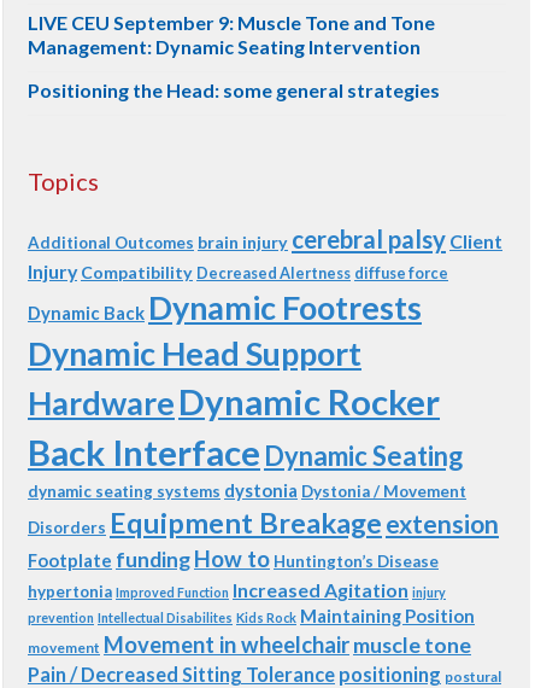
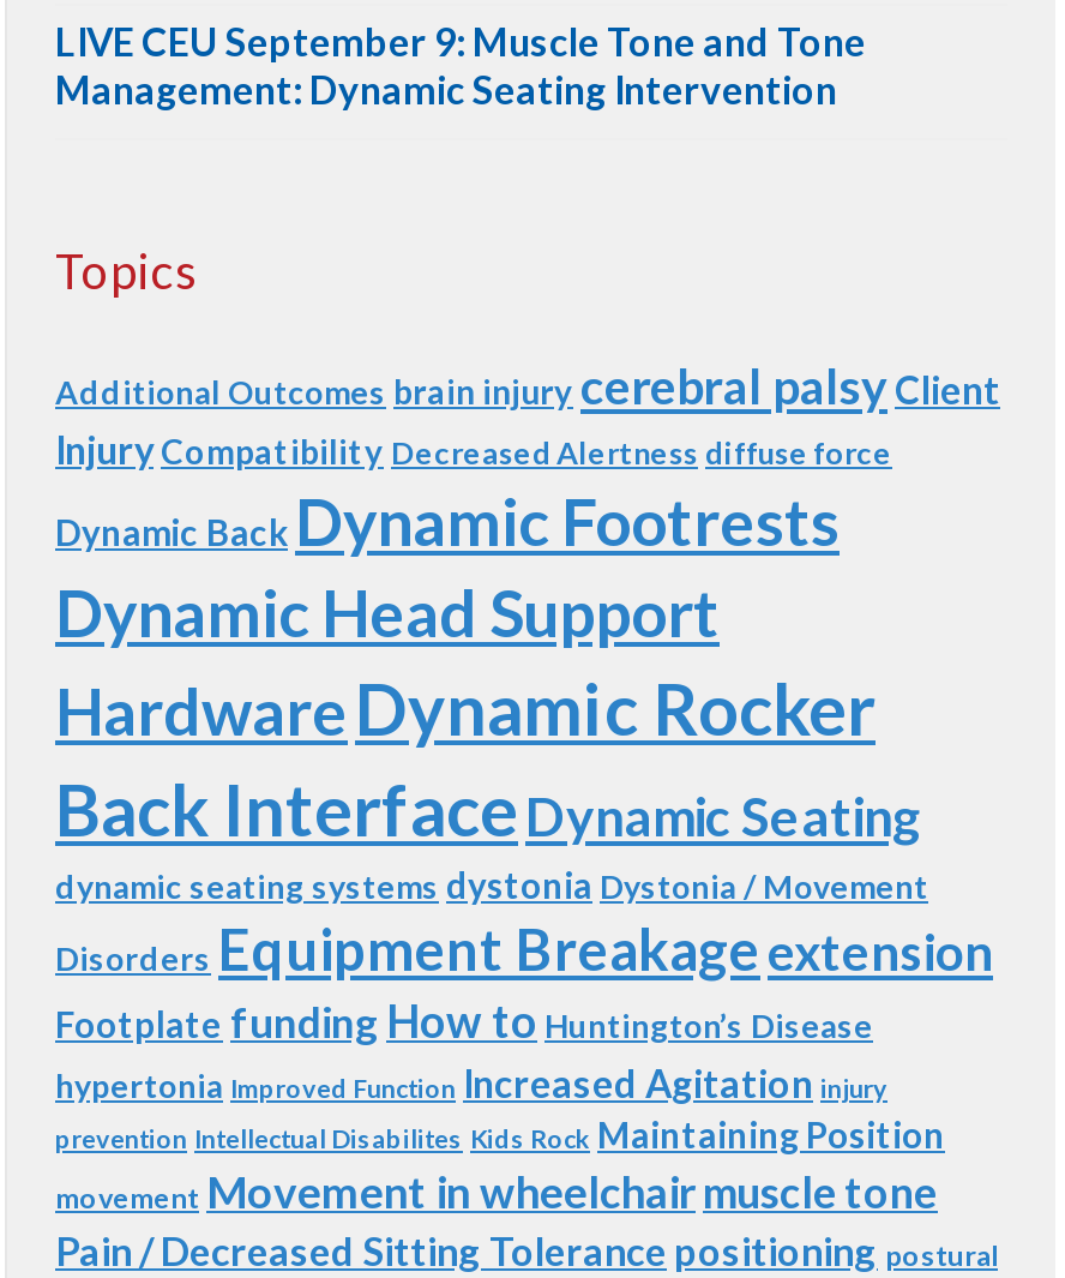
- Positioning the Head: some general strategies
